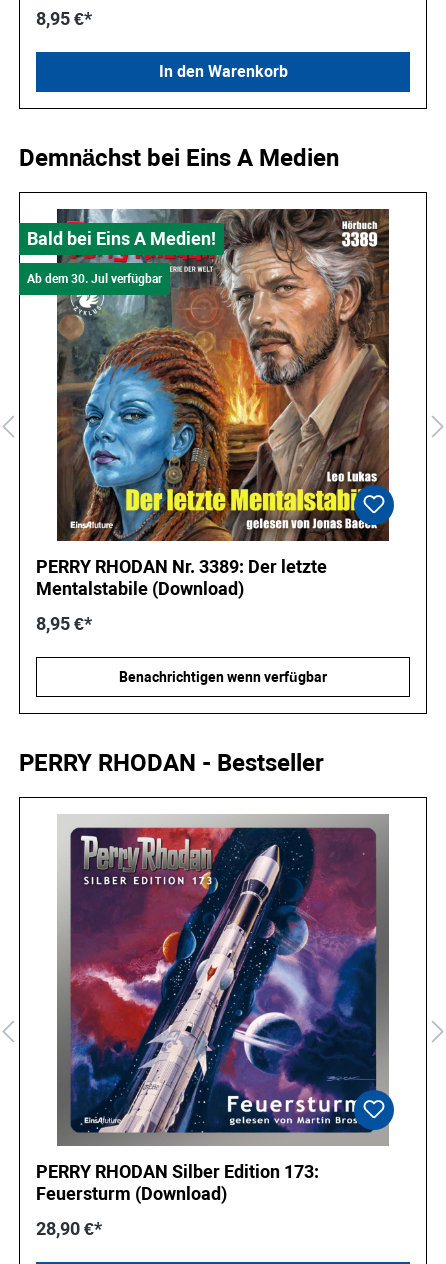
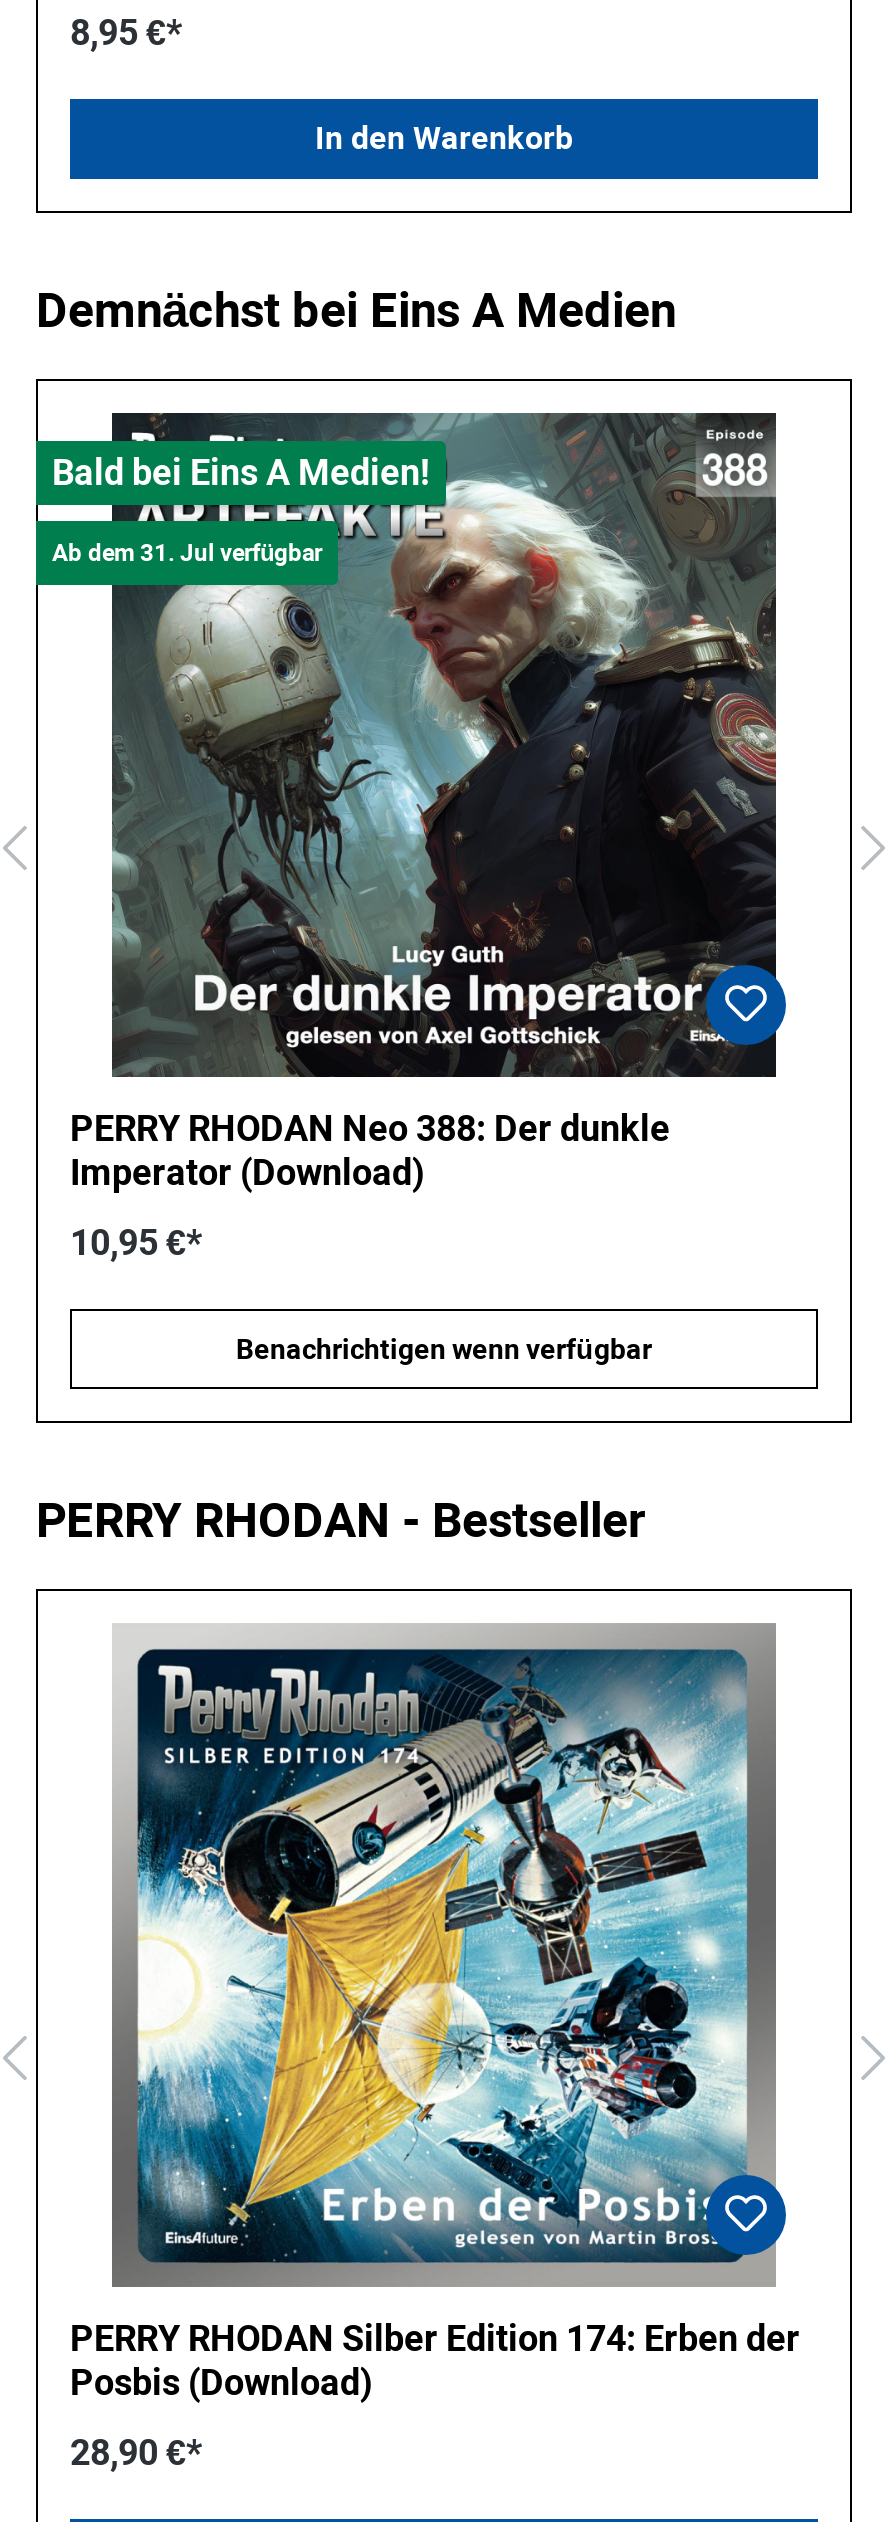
- [image]
- Ab dem 30. Jul verfügbar
+ [image]
+ Ab dem 31. Jul verfügbar

- PERRY RHODAN Nr. 3389: Der letzte
+ PERRY RHODAN Neo 388: Der dunkle

- Mentalstabile (Download)
+ Imperator (Download)

- 8,95 €*
+ 10,95 €*

- [image]
- PERRY RHODAN Silber Edition 173:
- Feuersturm (Download)
+ [image]
+ PERRY RHODAN Silber Edition 174: Erben der
+ Posbis (Download)
